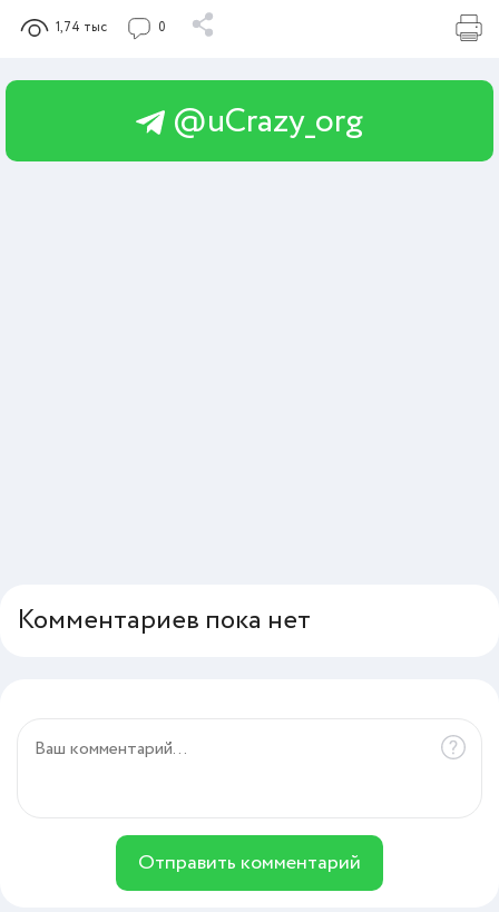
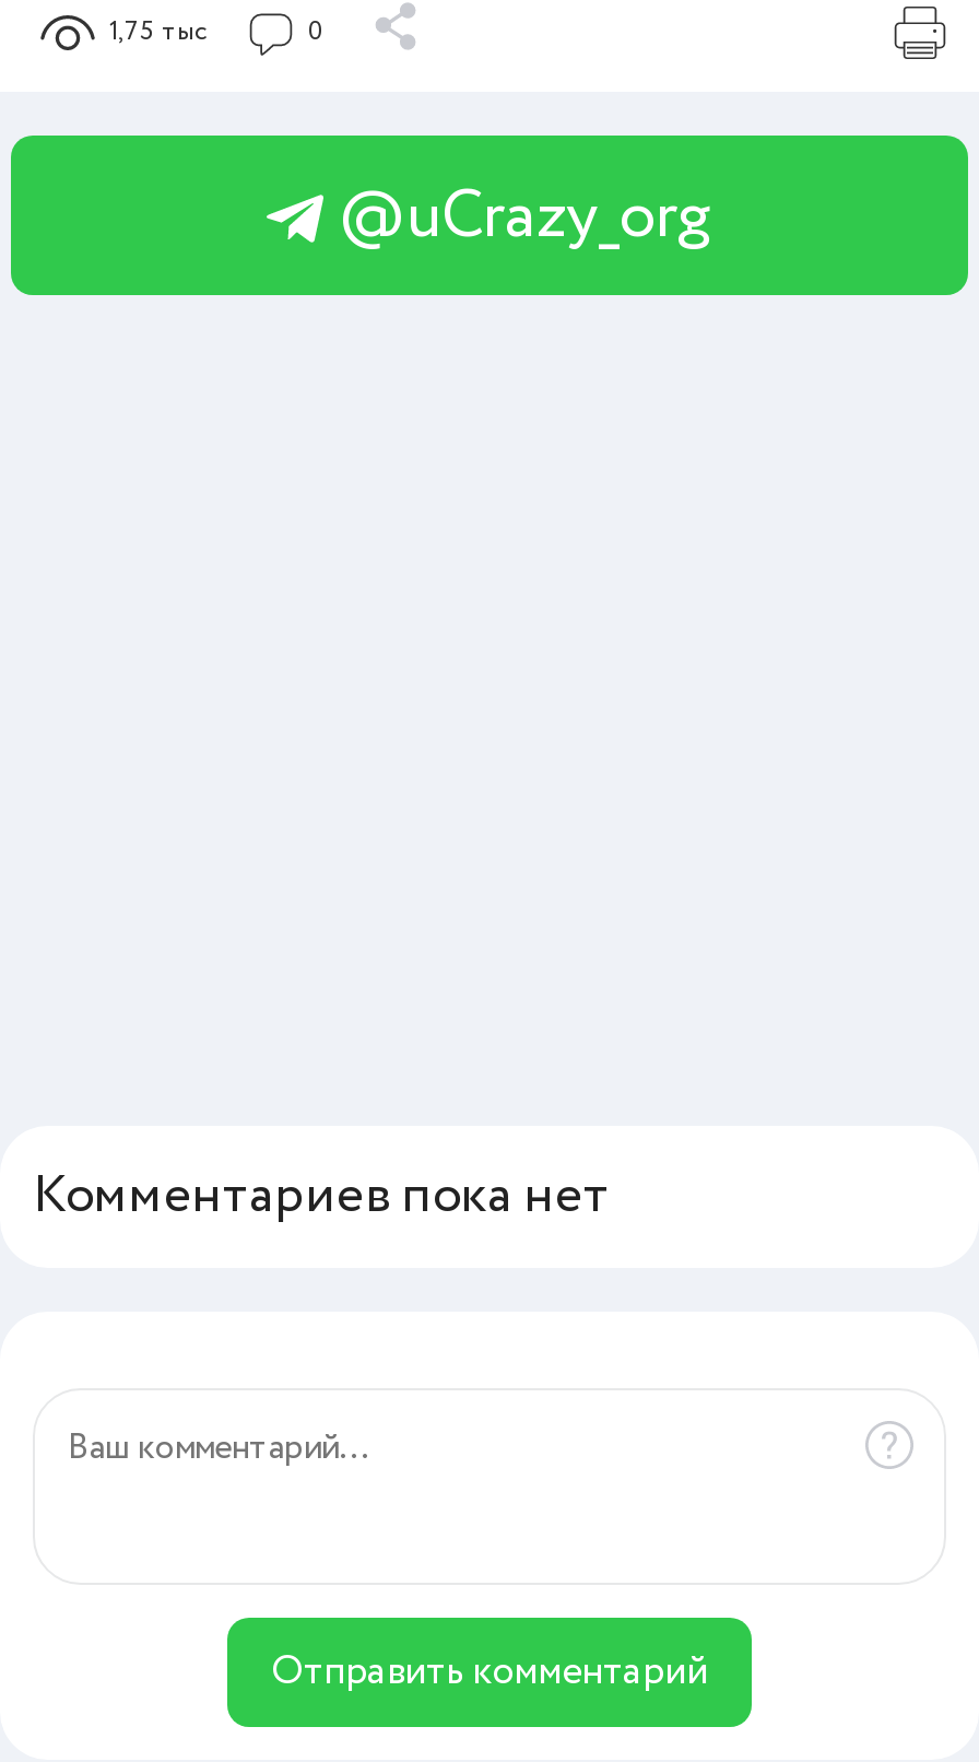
- 1,74 тыс
+ 1,75 тыс
